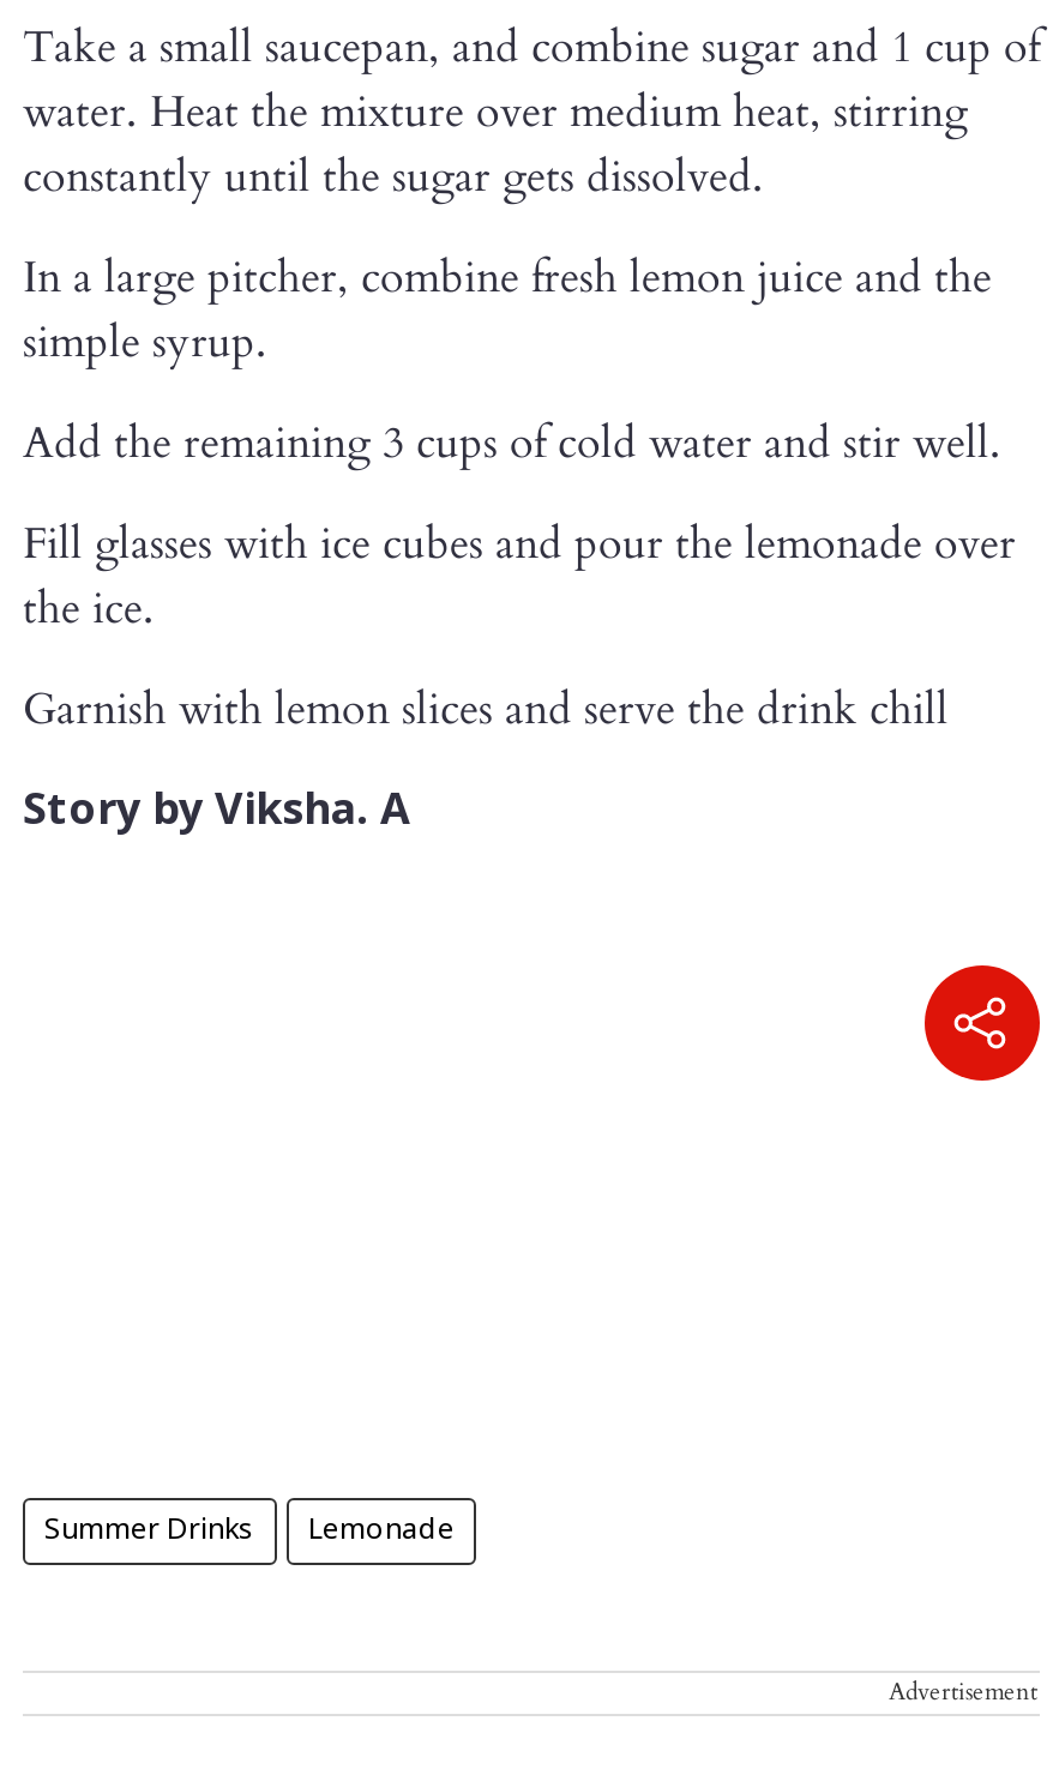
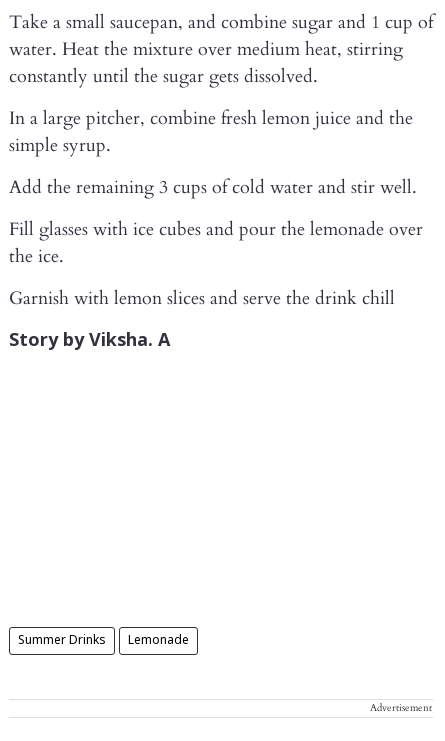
- [image]
